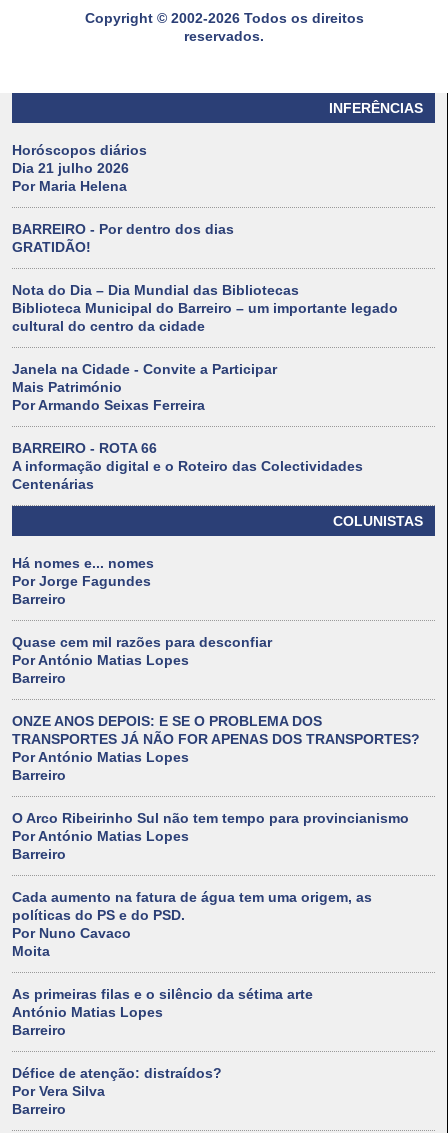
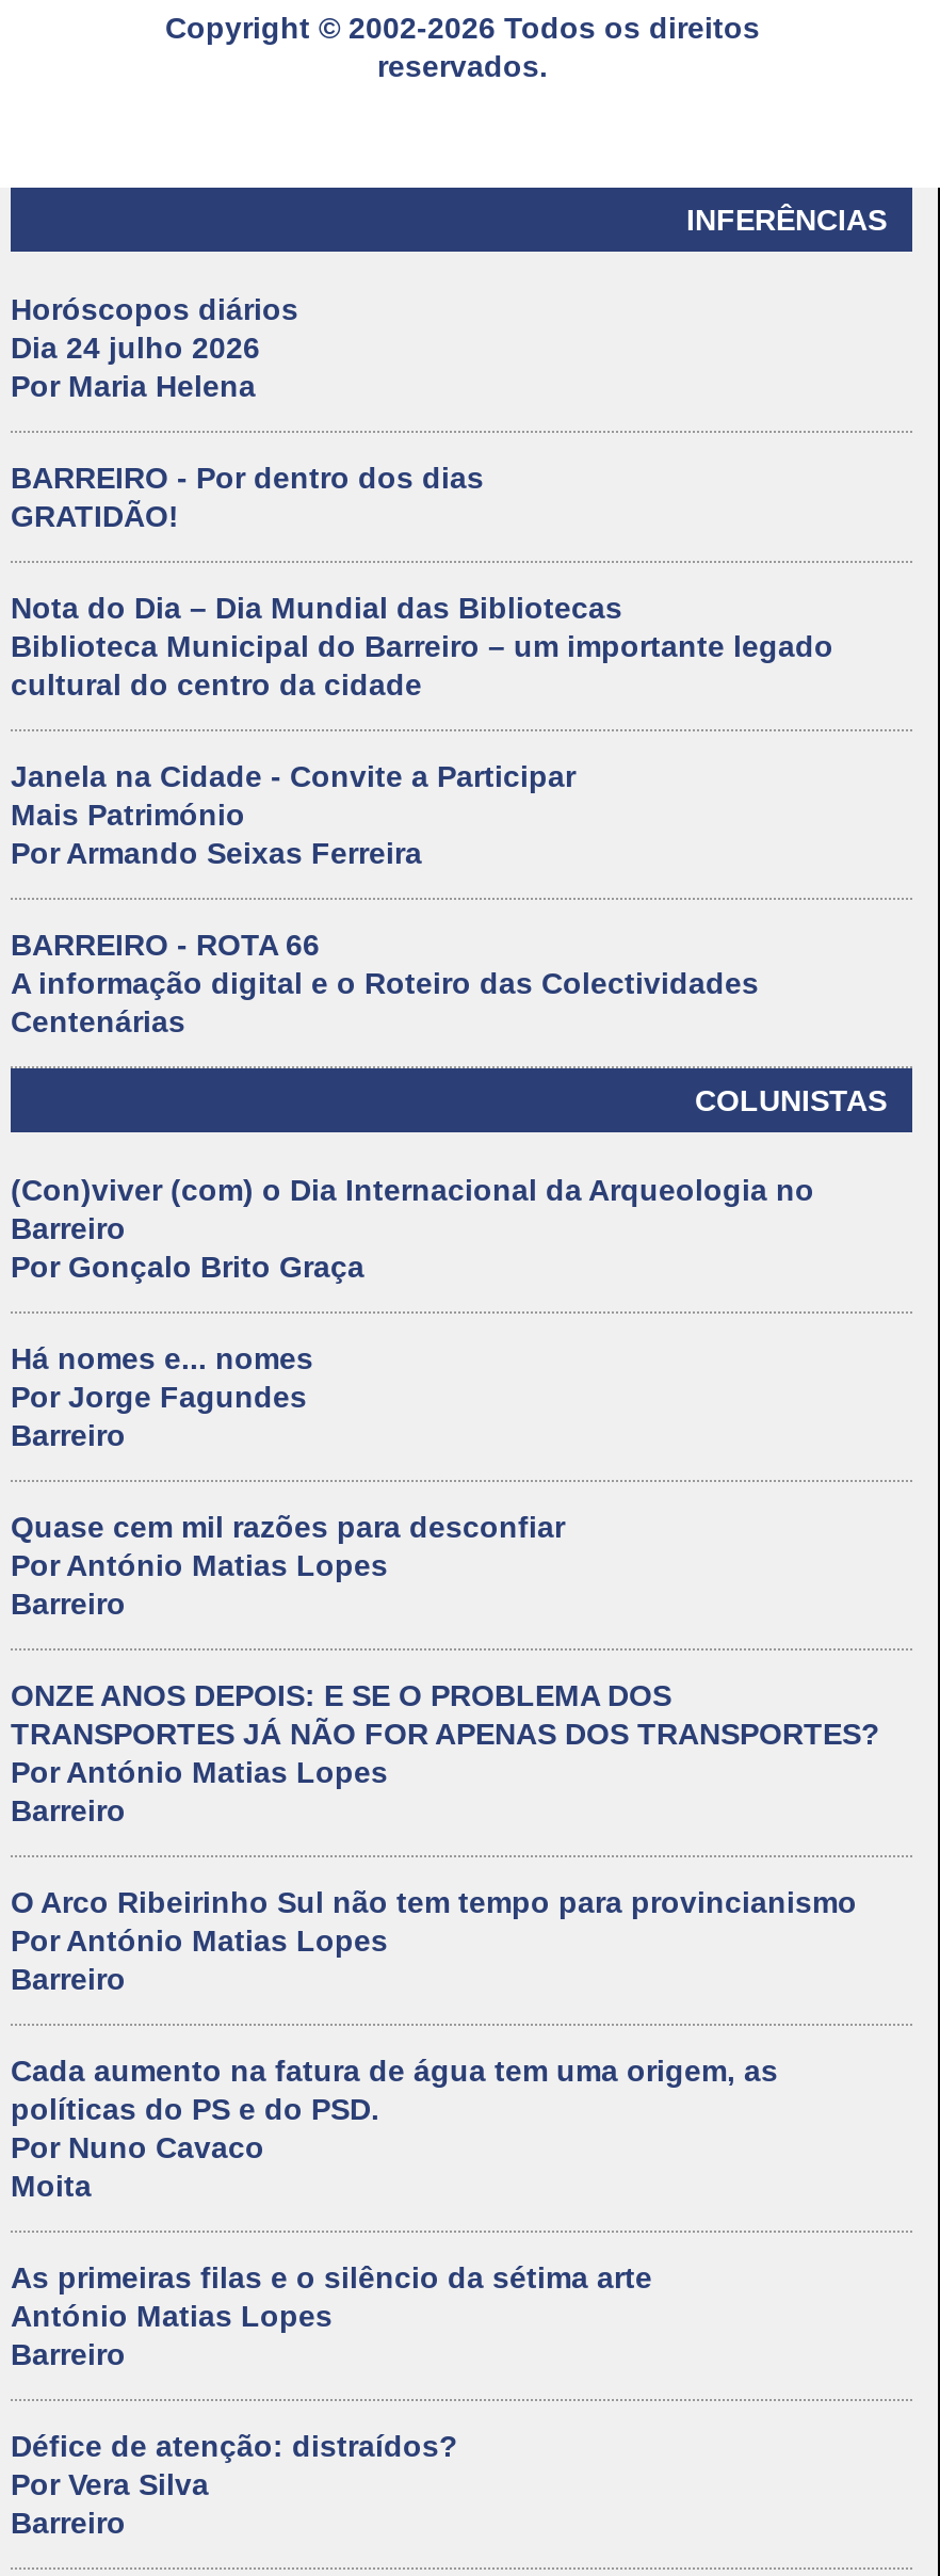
- Dia 21 julho 2026
+ Dia 24 julho 2026

+ (Con)viver (com) o Dia Internacional da Arqueologia no
+ Barreiro
+ Por Gonçalo Brito Graça
